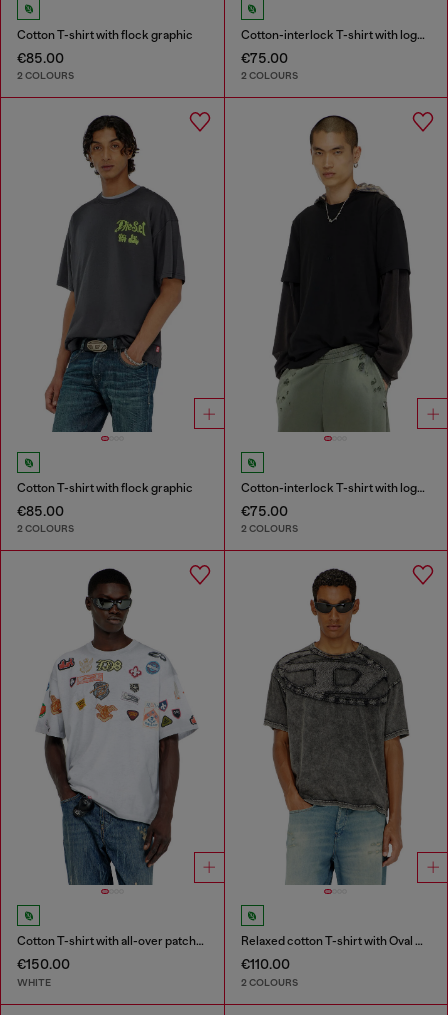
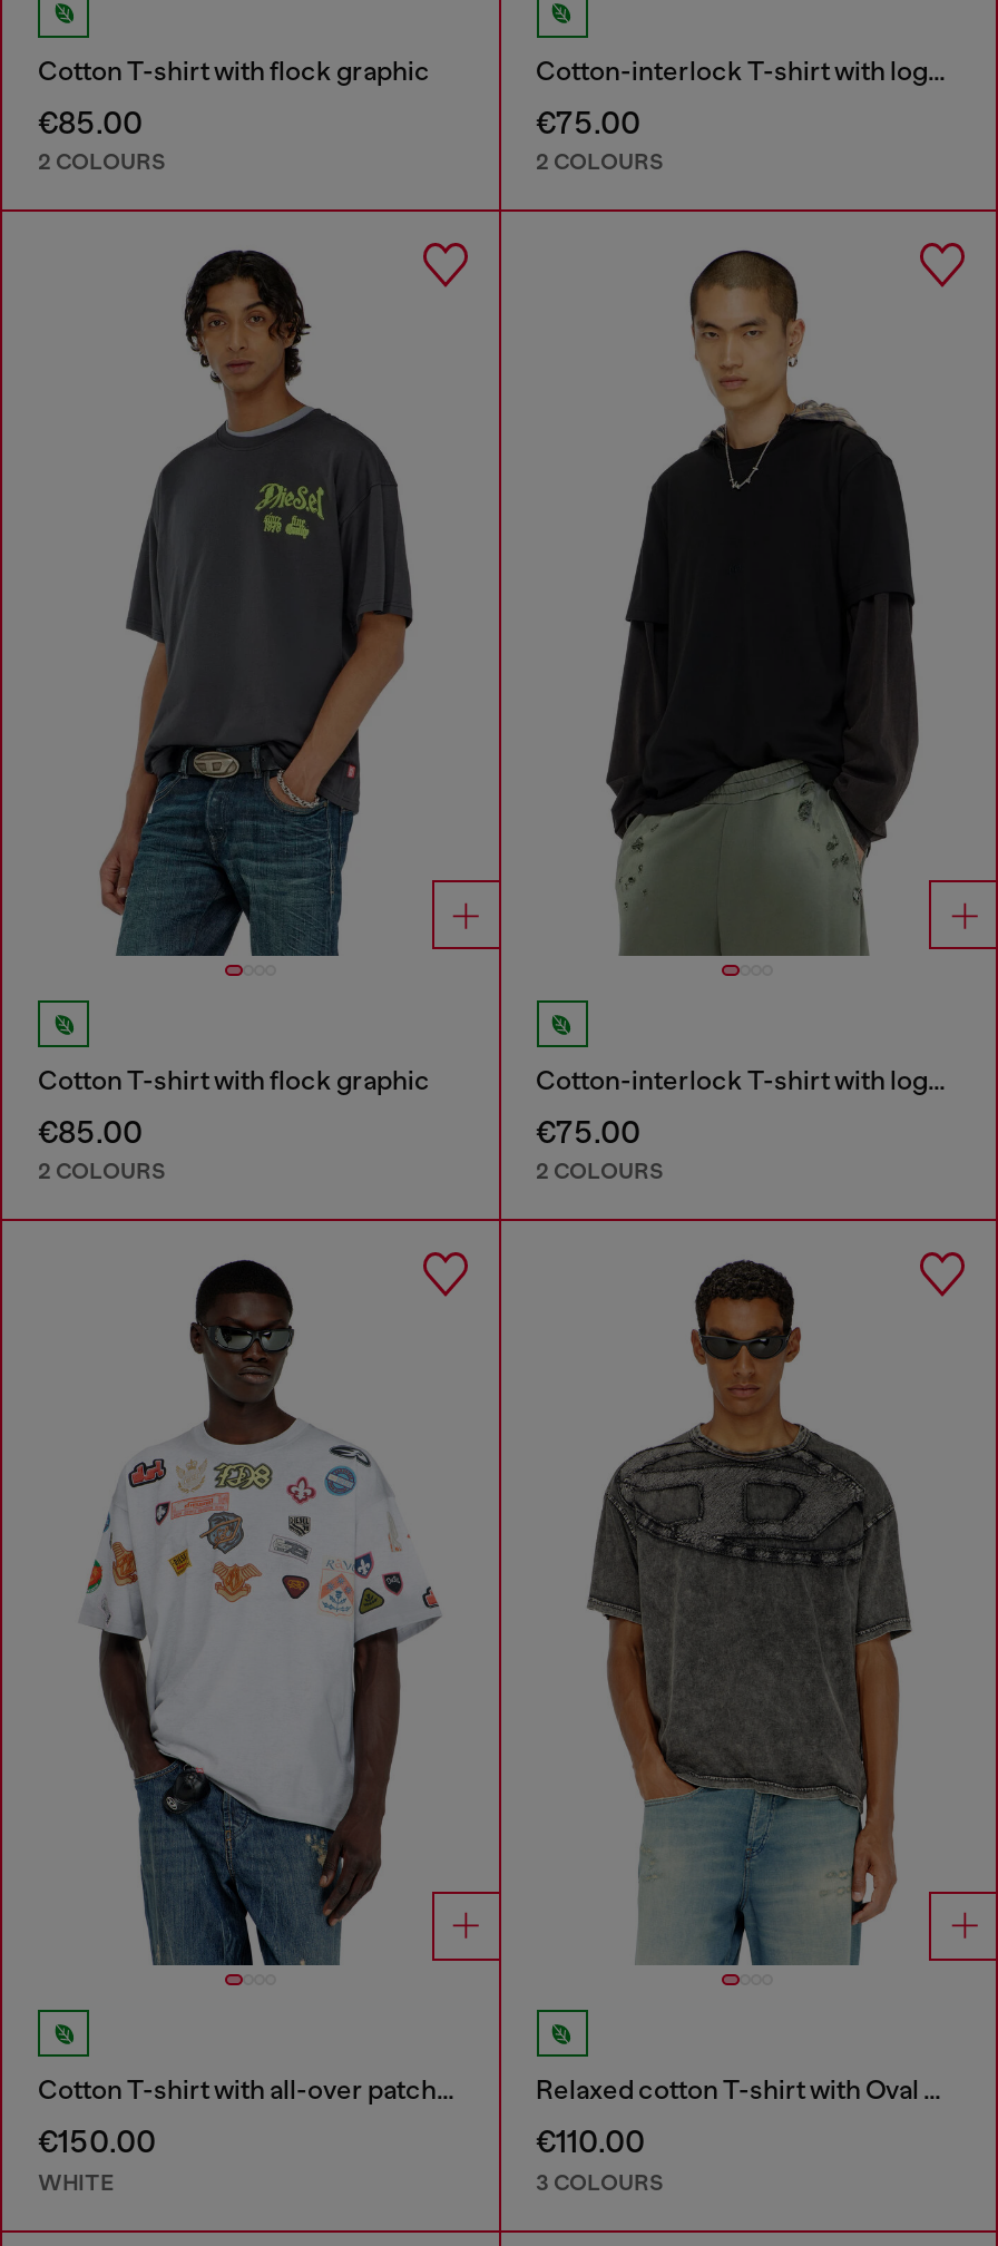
- 2 COLOURS
+ 3 COLOURS
